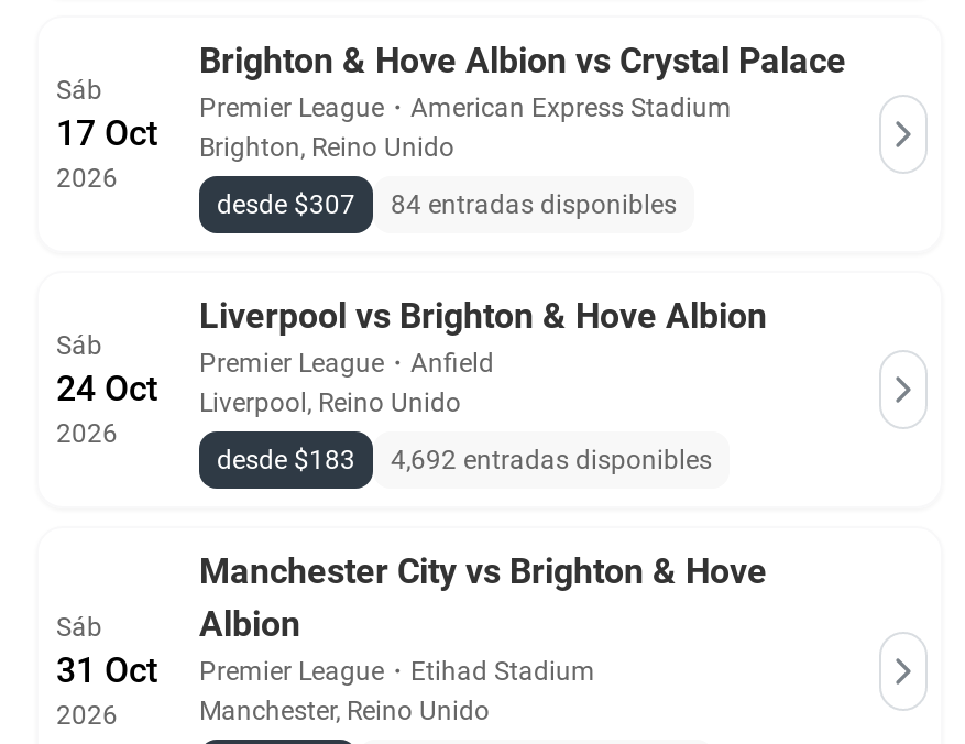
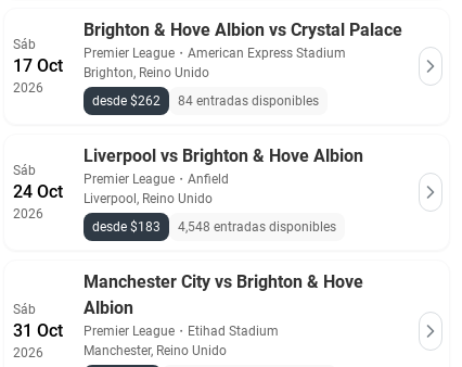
- desde $307 84 entradas disponibles
+ desde $262 84 entradas disponibles

- 4,692 entradas disponibles
+ 4,548 entradas disponibles
